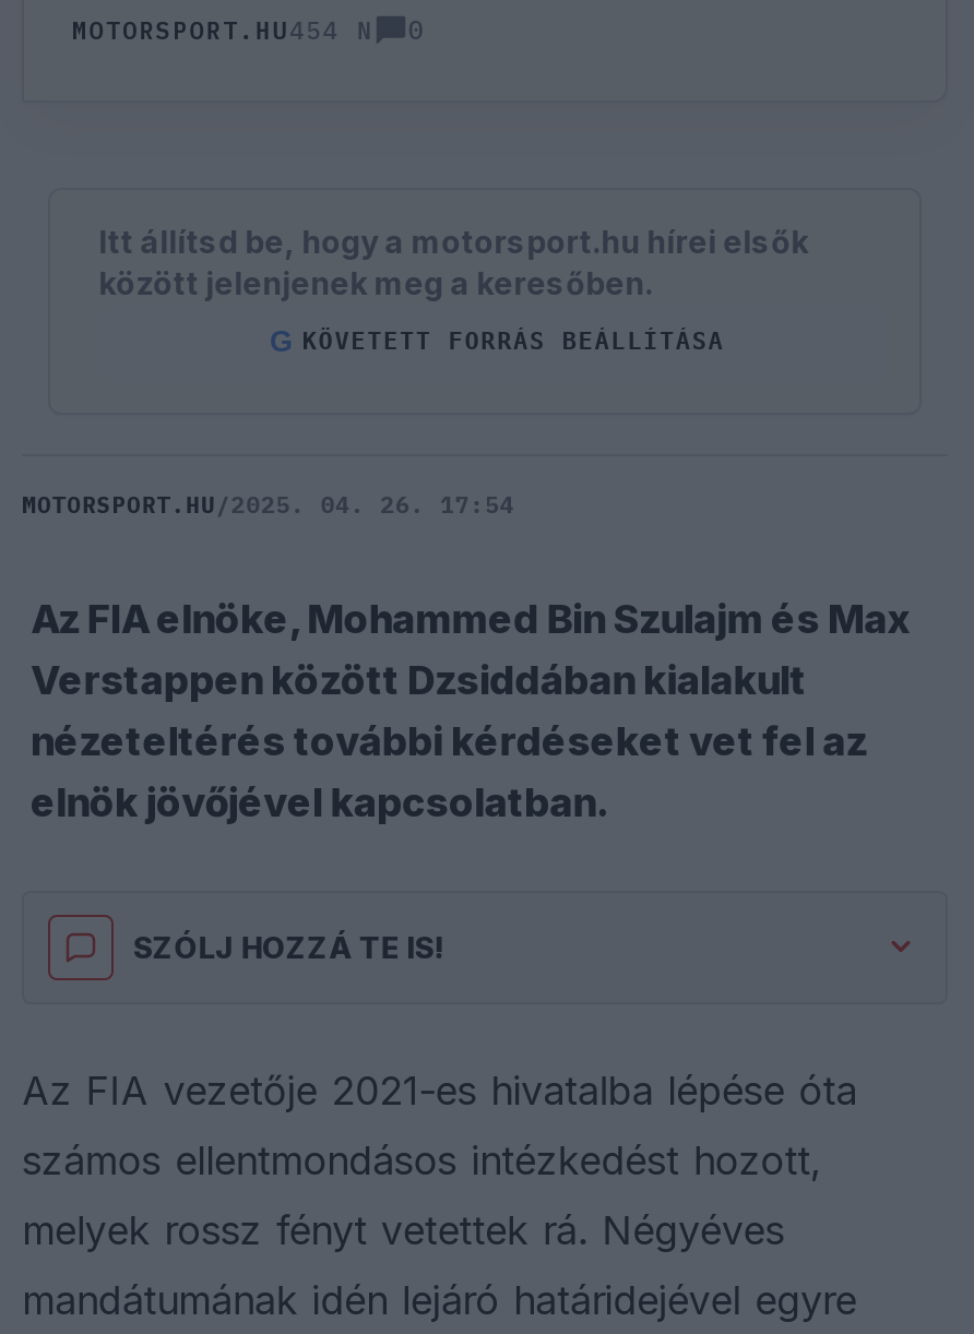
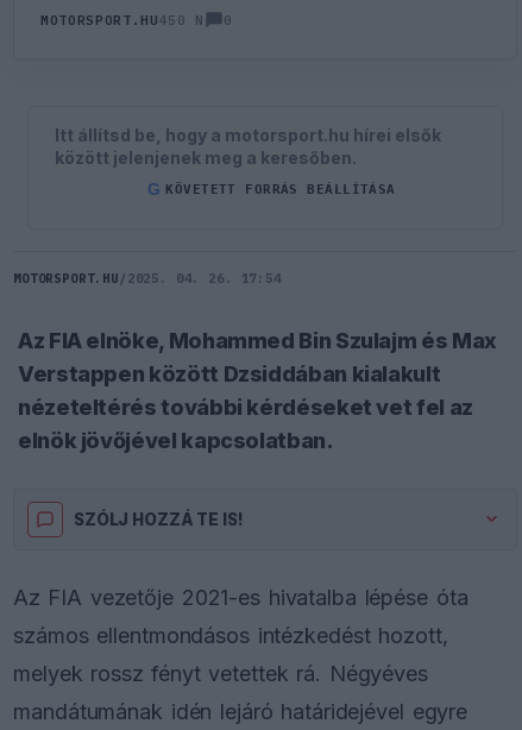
- MOTORSPORT.HU454 N
+ MOTORSPORT.HU450 N
